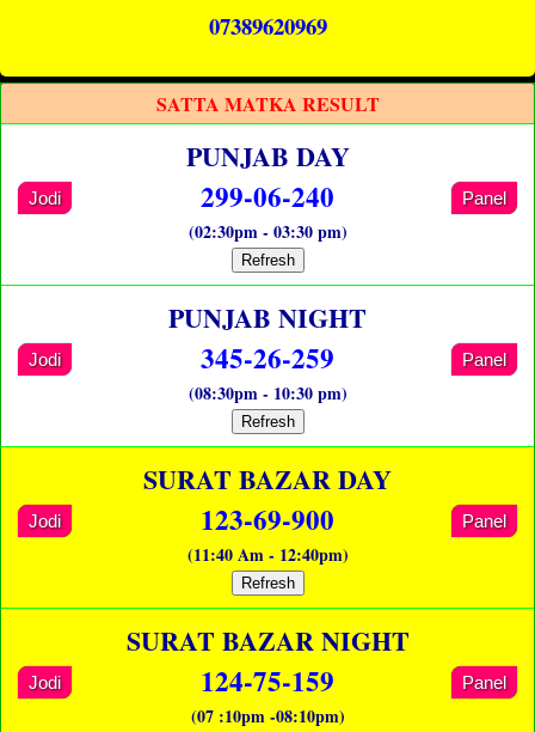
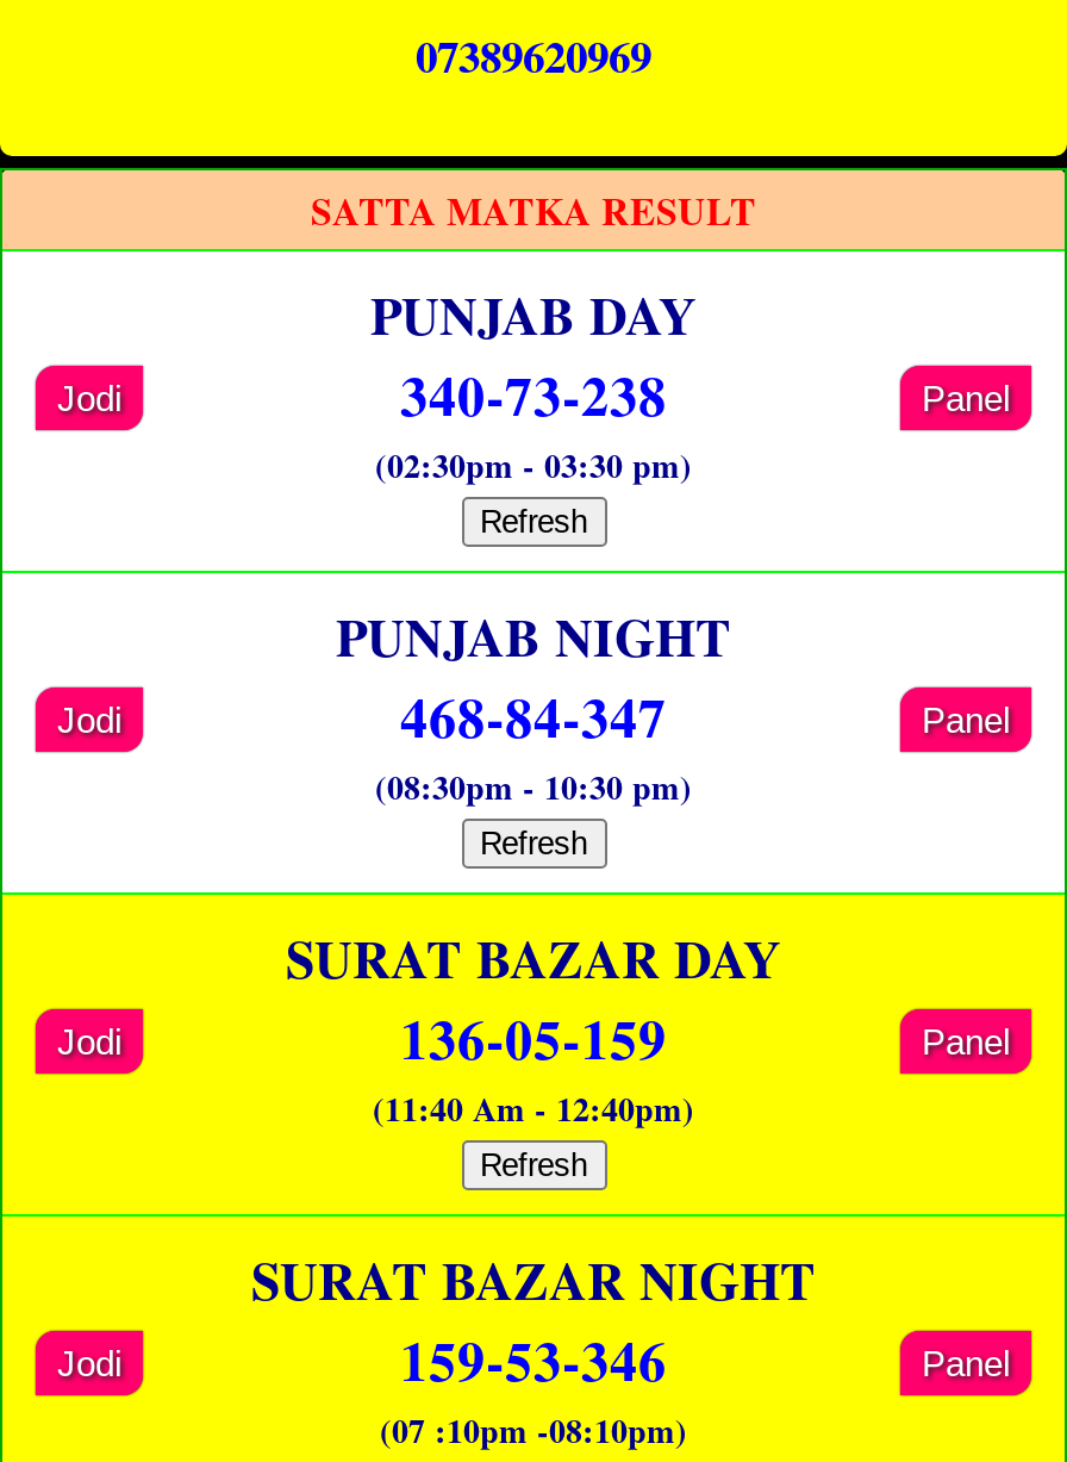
- 299-06-240
+ 340-73-238

- 345-26-259
+ 468-84-347

- 123-69-900
+ 136-05-159

- 124-75-159
+ 159-53-346
